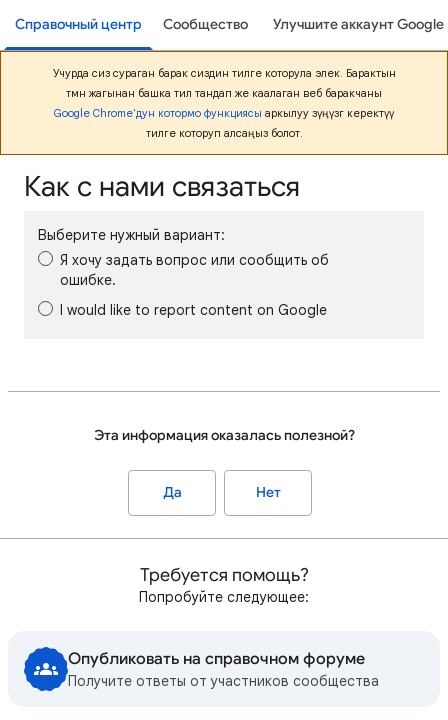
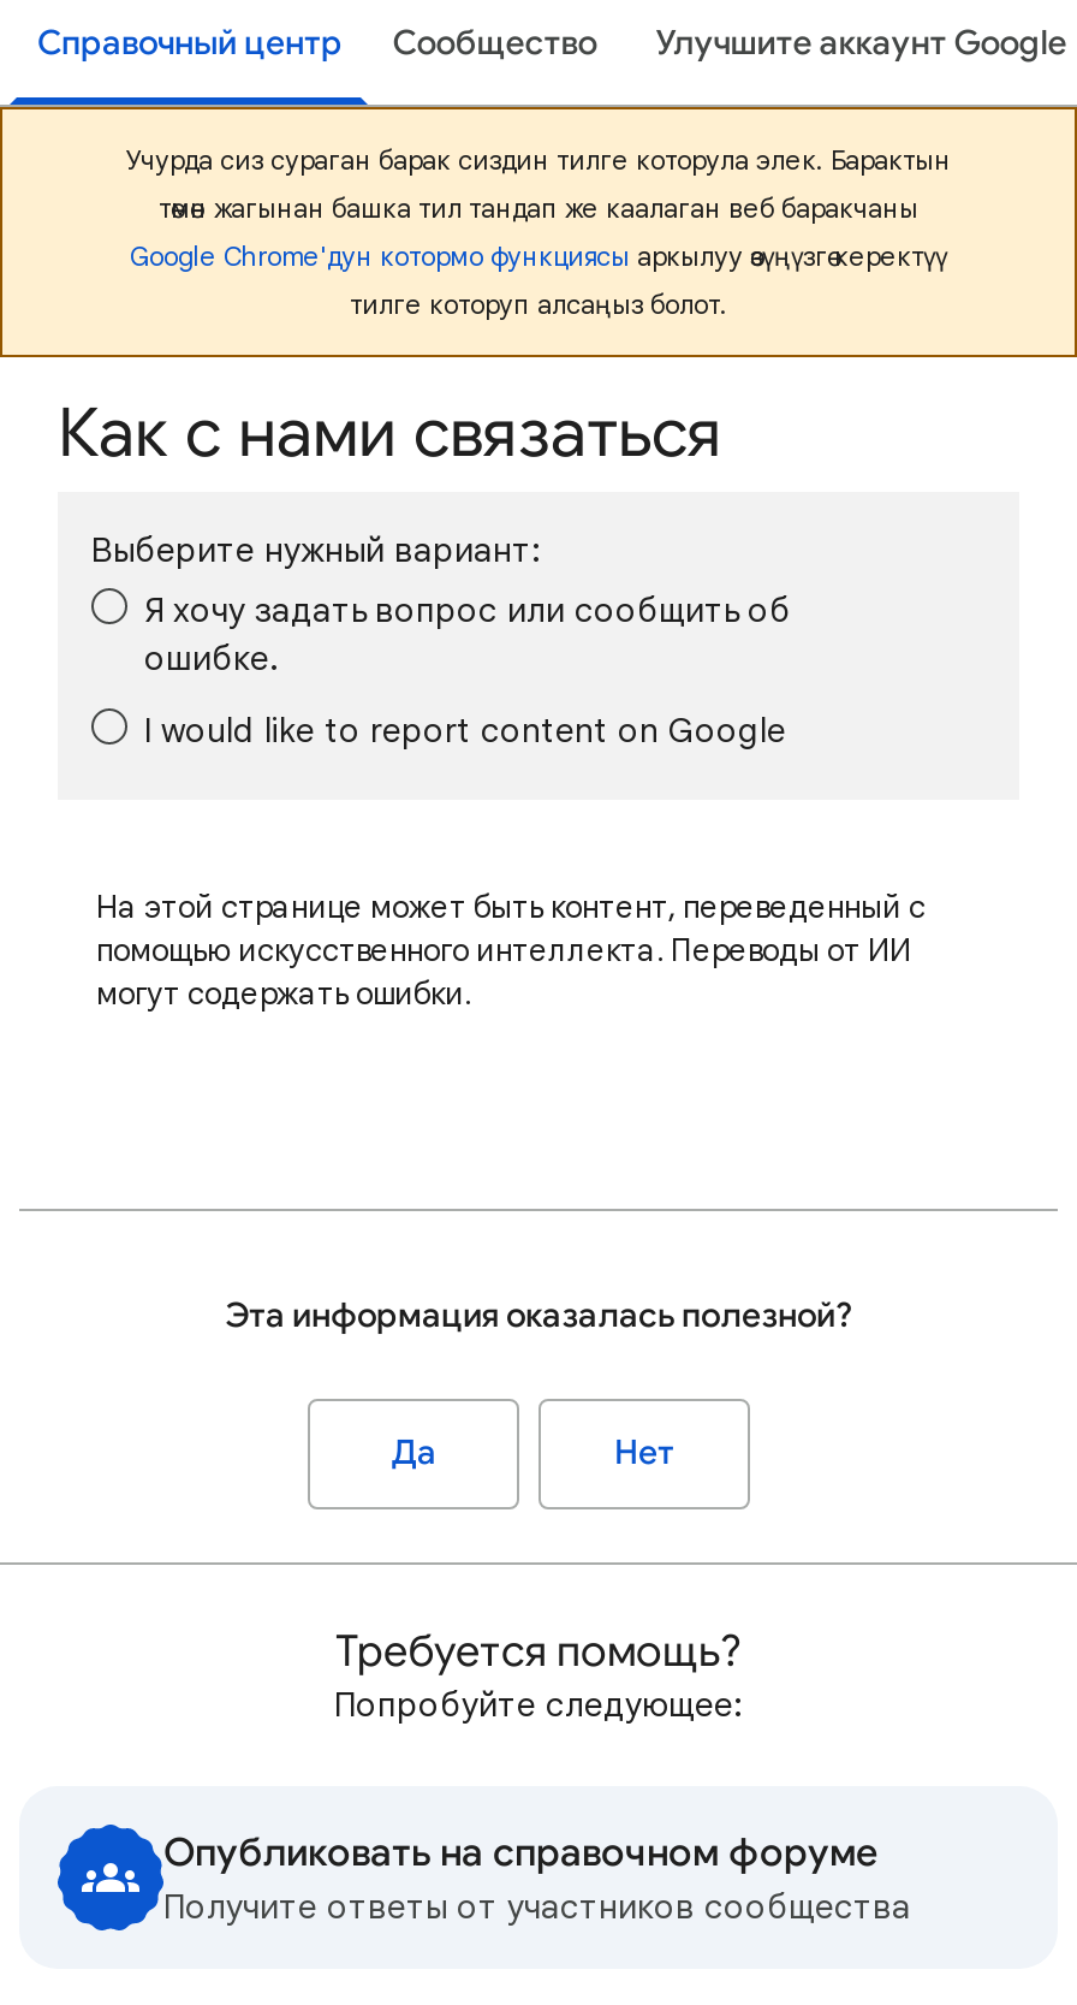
+ На этой странице может быть контент, переведенный с
+ помощью искусственного интеллекта. Переводы от ИИ
+ могут содержать ошибки.
